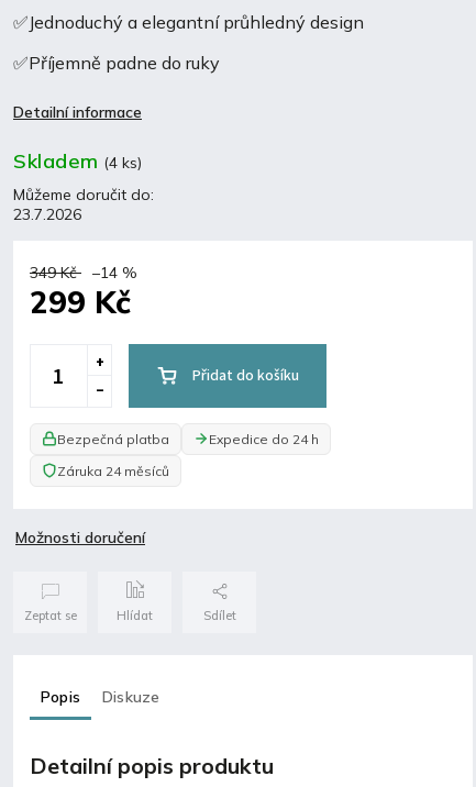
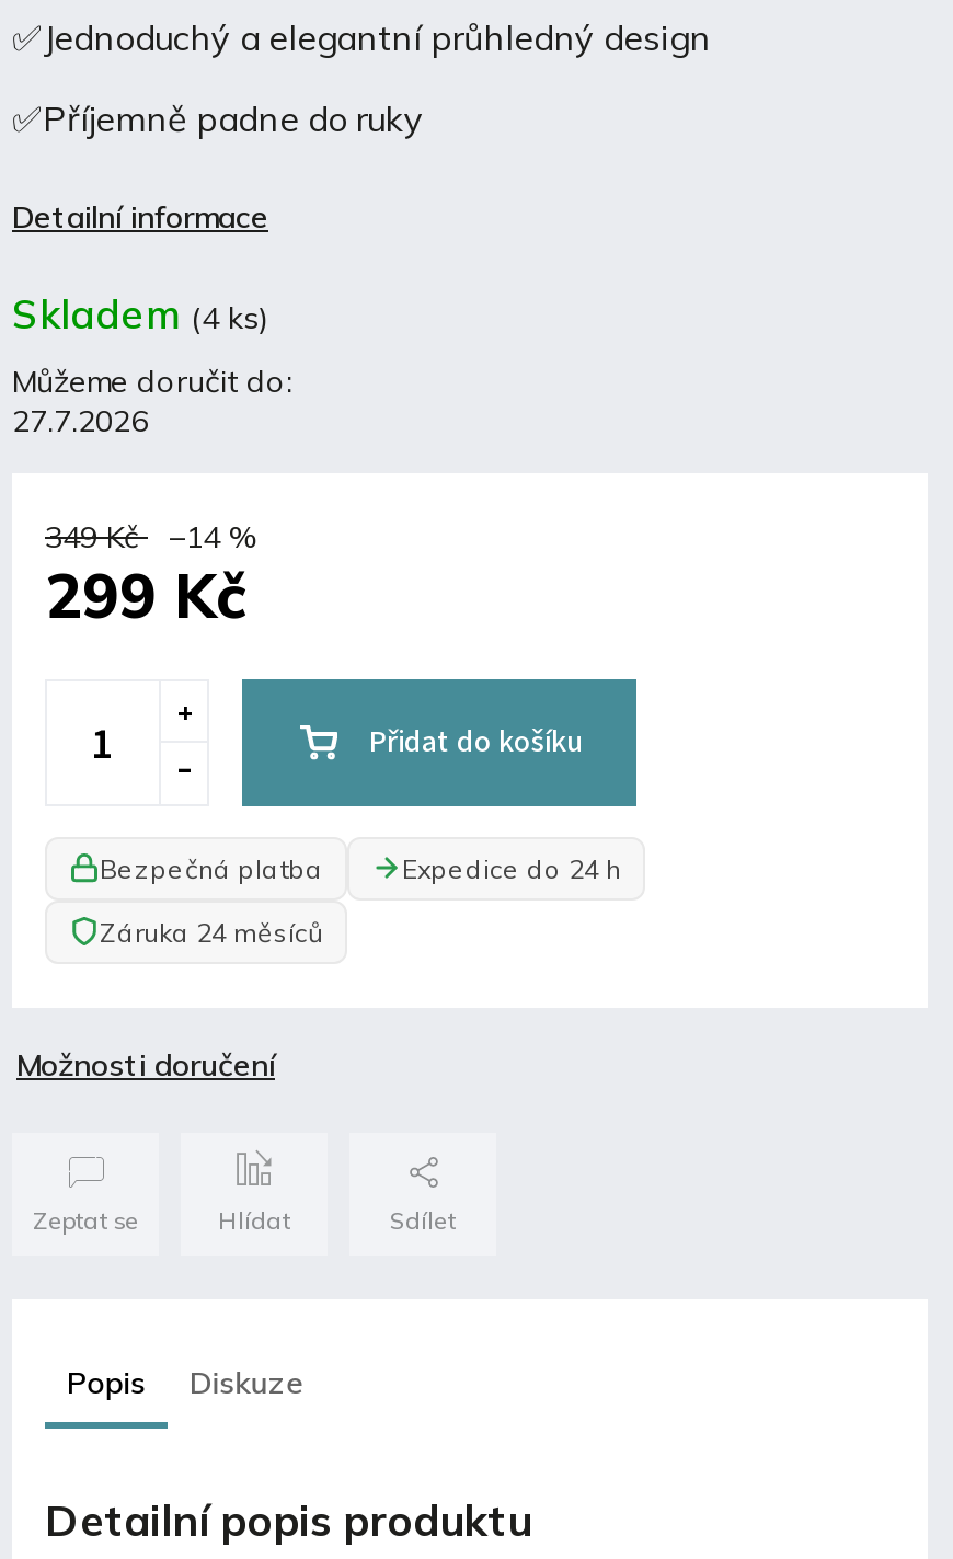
- 23.7.2026
+ 27.7.2026
